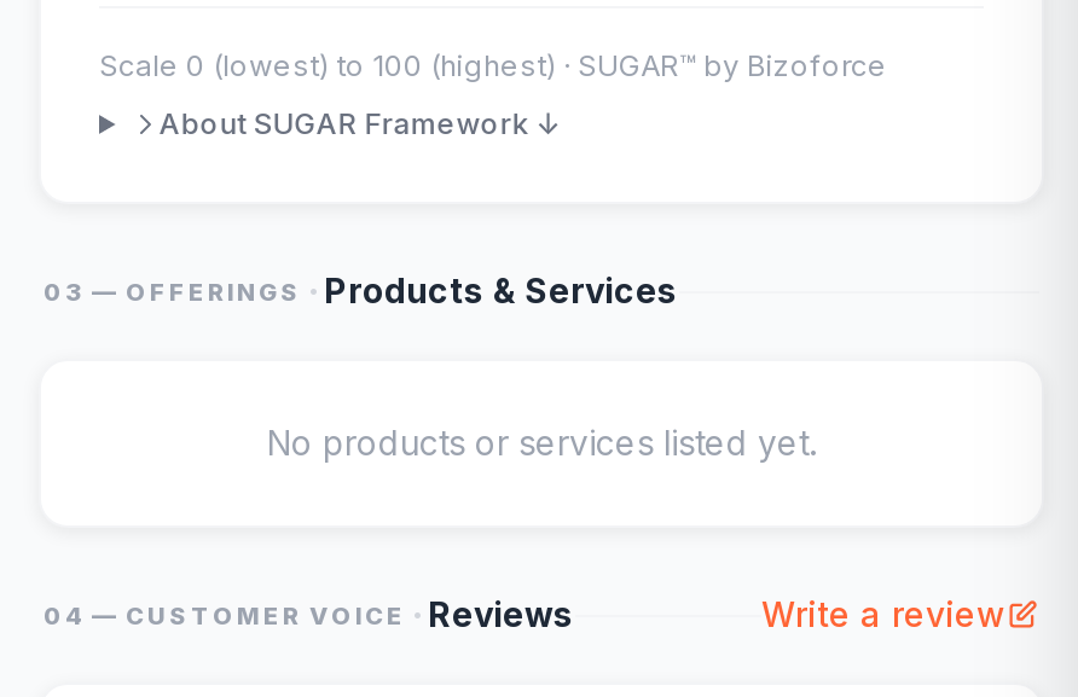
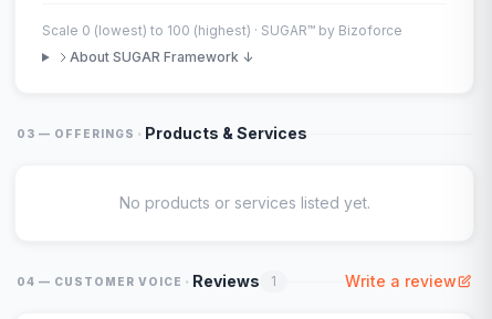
+ 1
